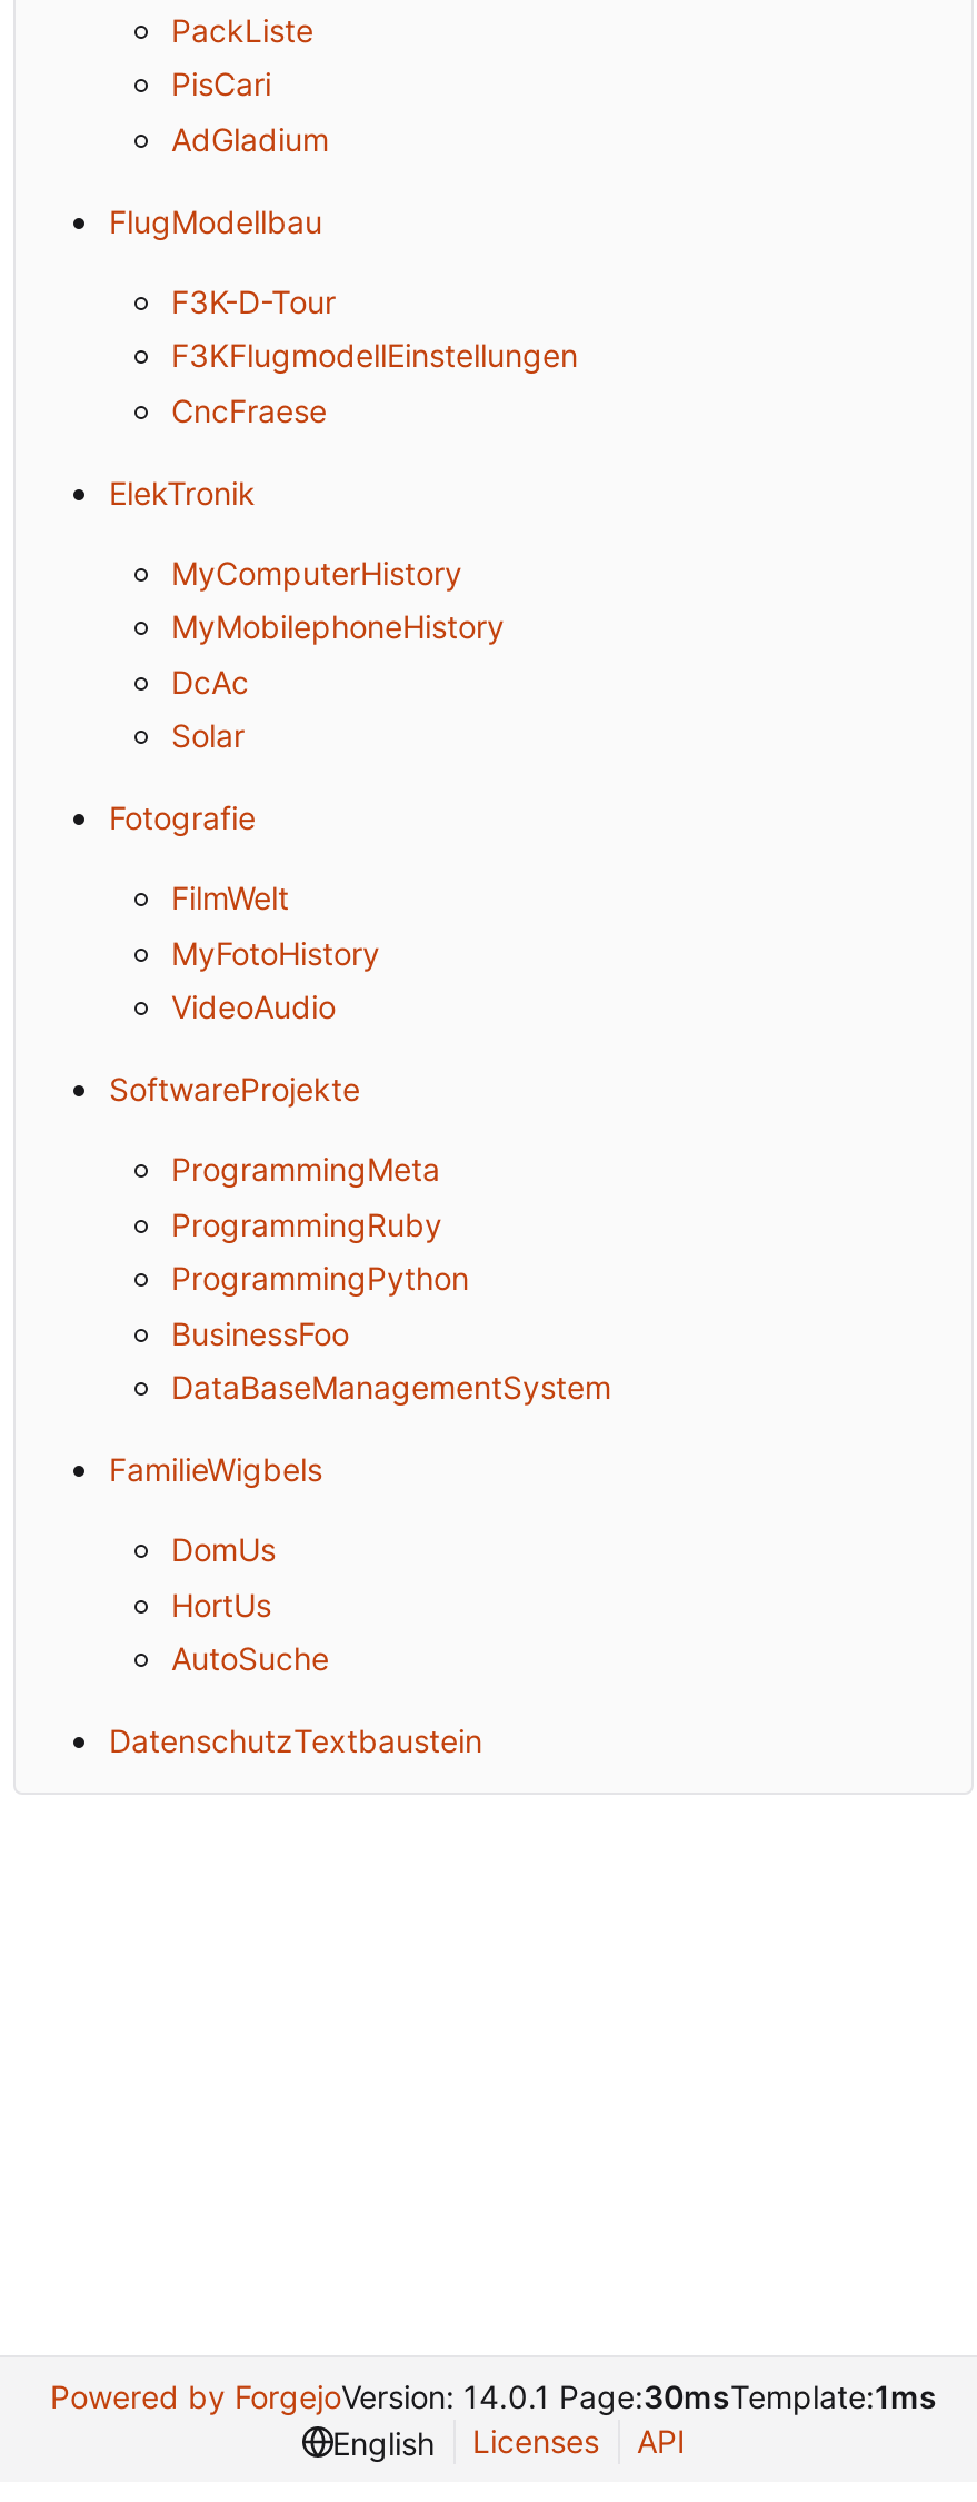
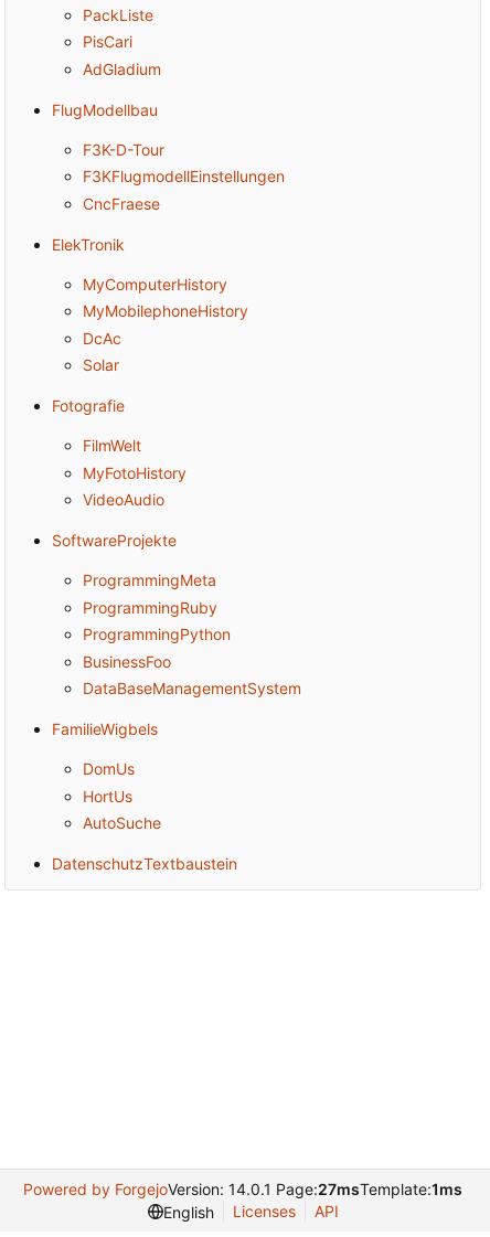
- Powered by ForgejoVersion: 14.0.1 Page:30msTemplate:1ms
+ Powered by ForgejoVersion: 14.0.1 Page:27msTemplate:1ms
